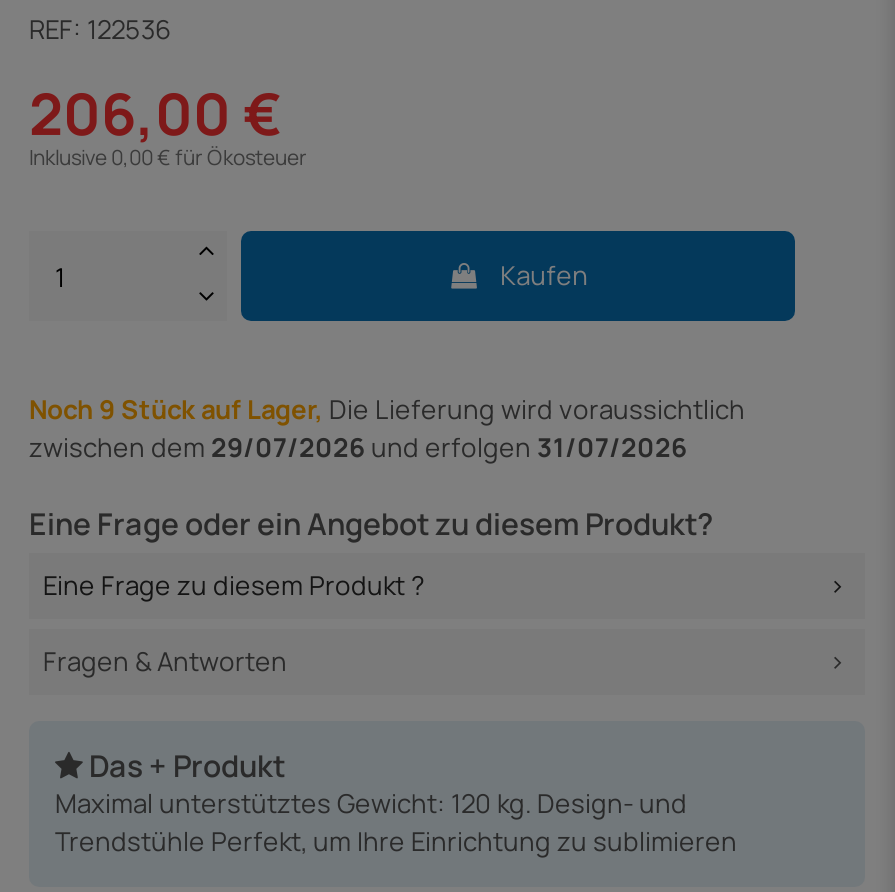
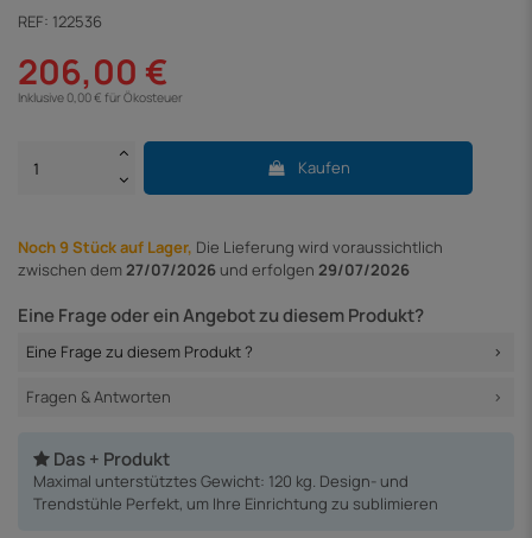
- zwischen dem 29/07/2026 und erfolgen 31/07/2026
+ zwischen dem 27/07/2026 und erfolgen 29/07/2026
